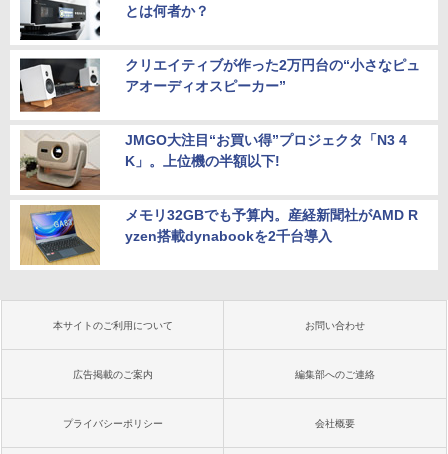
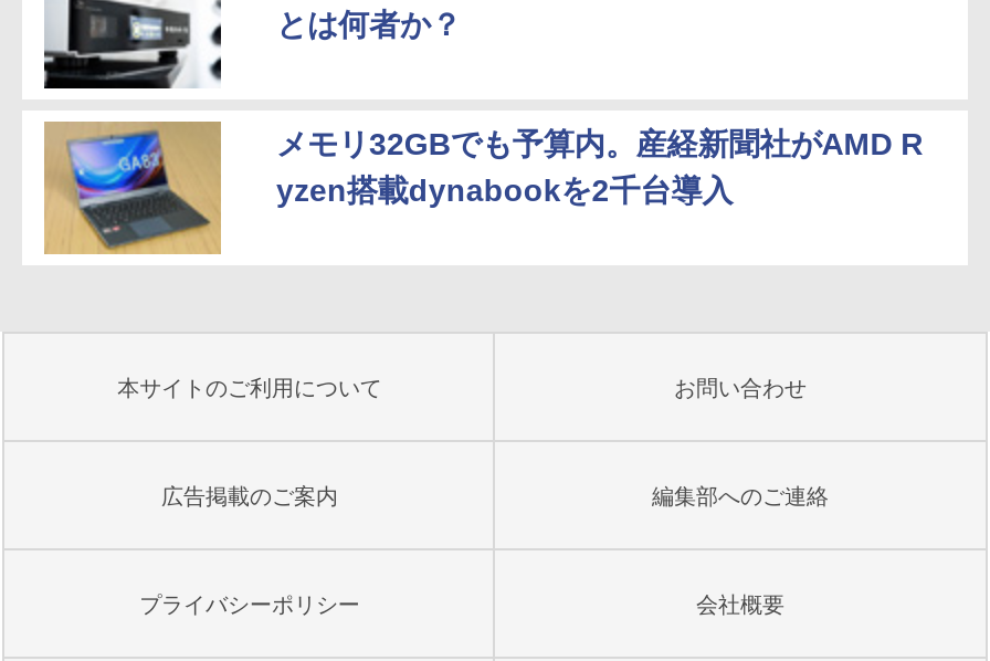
- [image]
- クリエイティブが作った2万円台の“小さなピュ
- アオーディオスピーカー”
- JMGO大注目“お買い得”プロジェクタ「N3 4
- K」。上位機の半額以下!

- [image]
